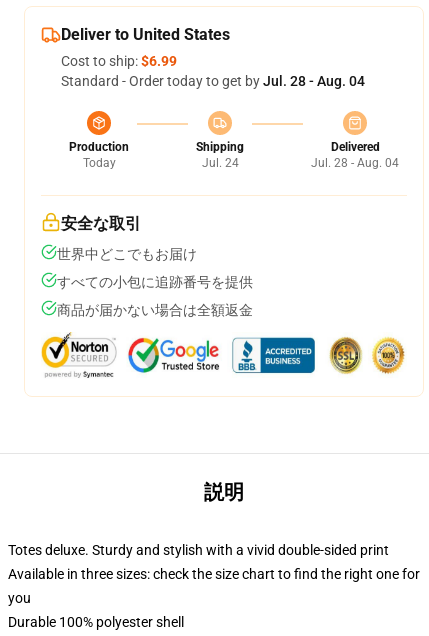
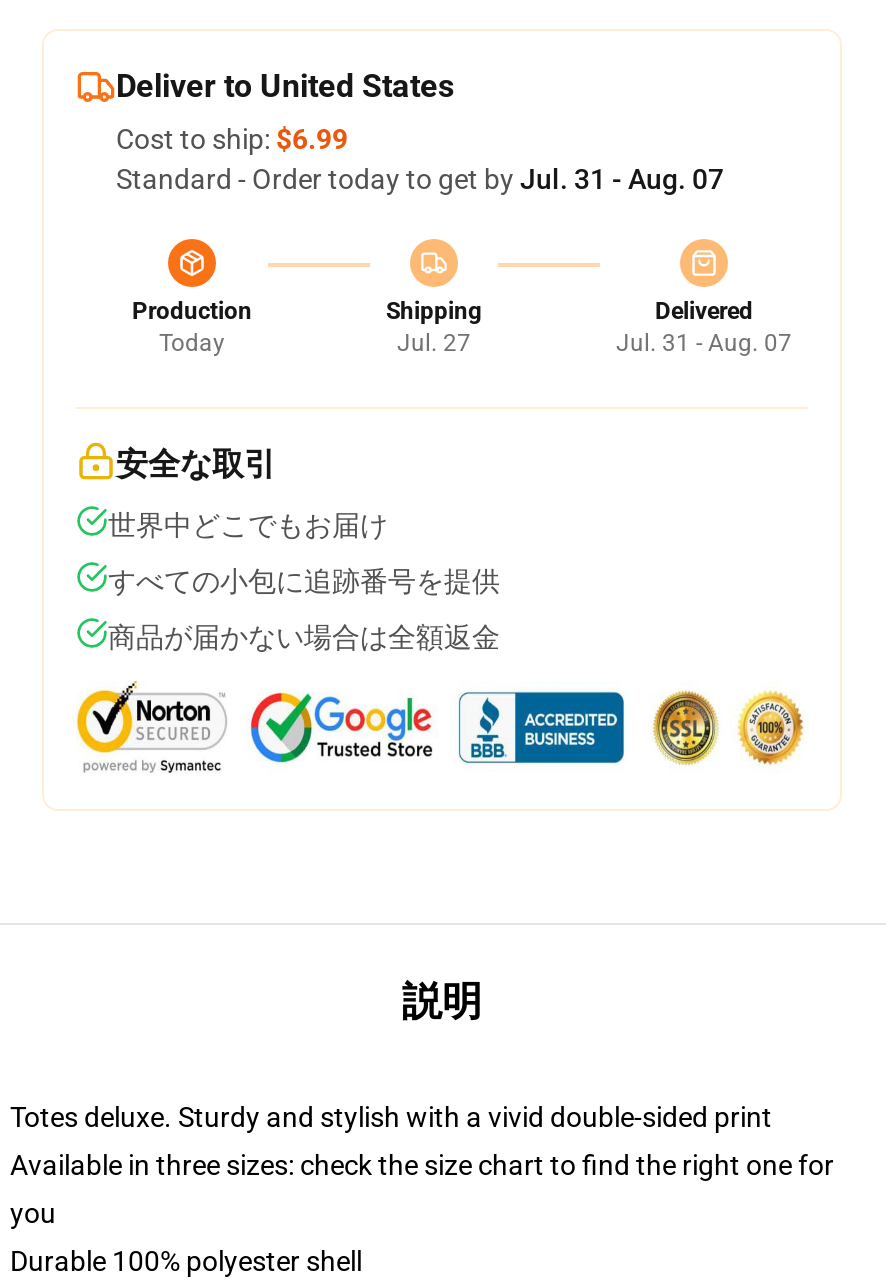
- Standard - Order today to get by Jul. 28 - Aug. 04
+ Standard - Order today to get by Jul. 31 - Aug. 07

- Jul. 24
+ Jul. 27

- Jul. 28 - Aug. 04
+ Jul. 31 - Aug. 07
